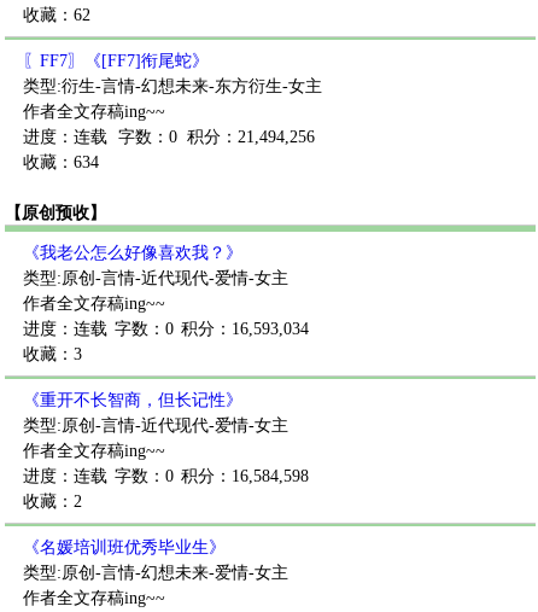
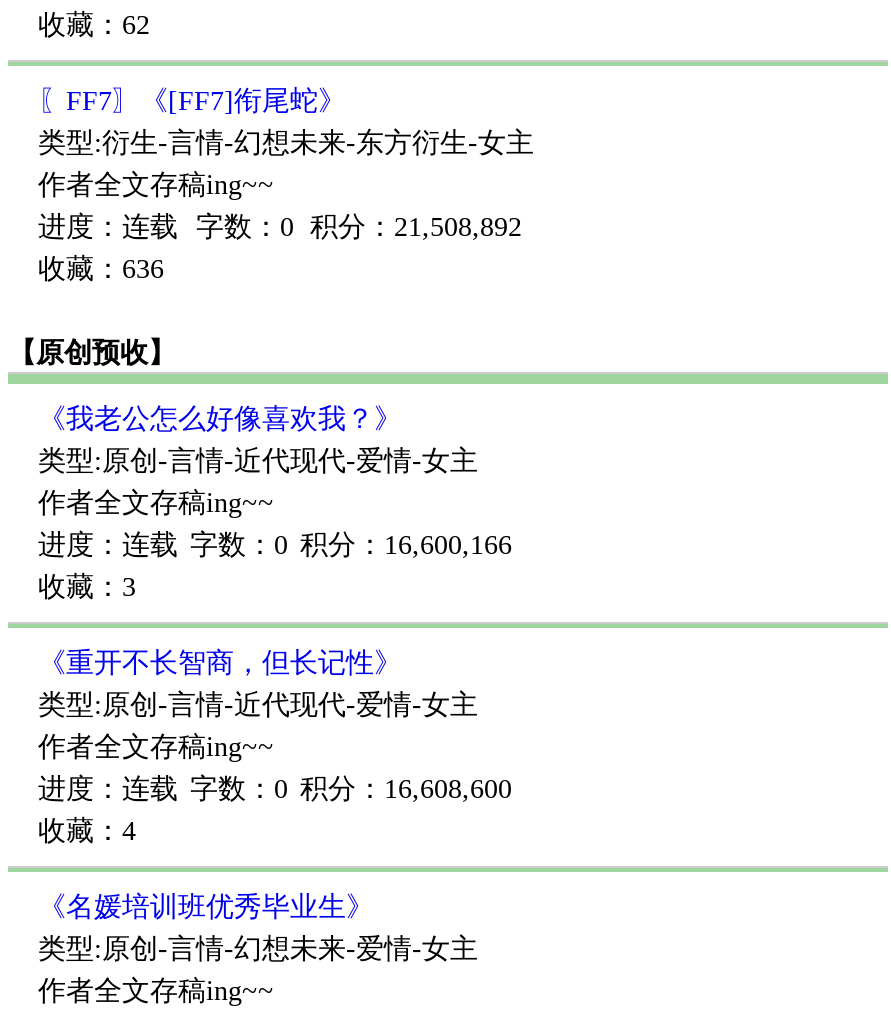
- 进度：连载 字数：0 积分：21,494,256
+ 进度：连载 字数：0 积分：21,508,892

- 收藏：634
+ 收藏：636

- 进度：连载 字数：0 积分：16,593,034
+ 进度：连载 字数：0 积分：16,600,166

- 进度：连载 字数：0 积分：16,584,598
+ 进度：连载 字数：0 积分：16,608,600

- 收藏：2
+ 收藏：4
